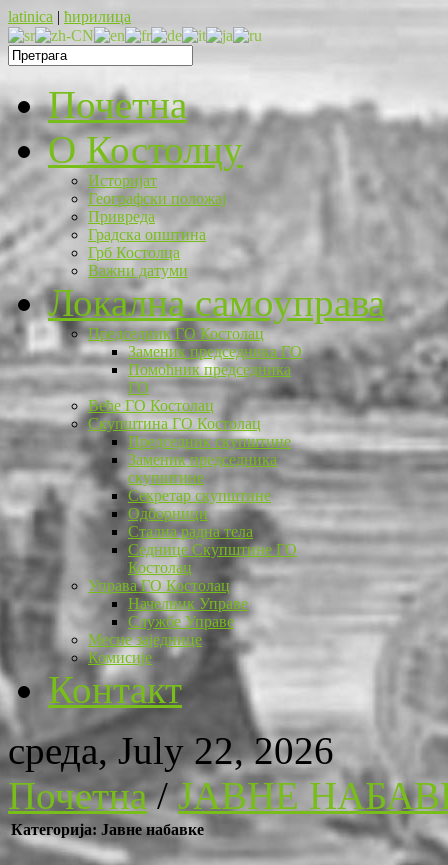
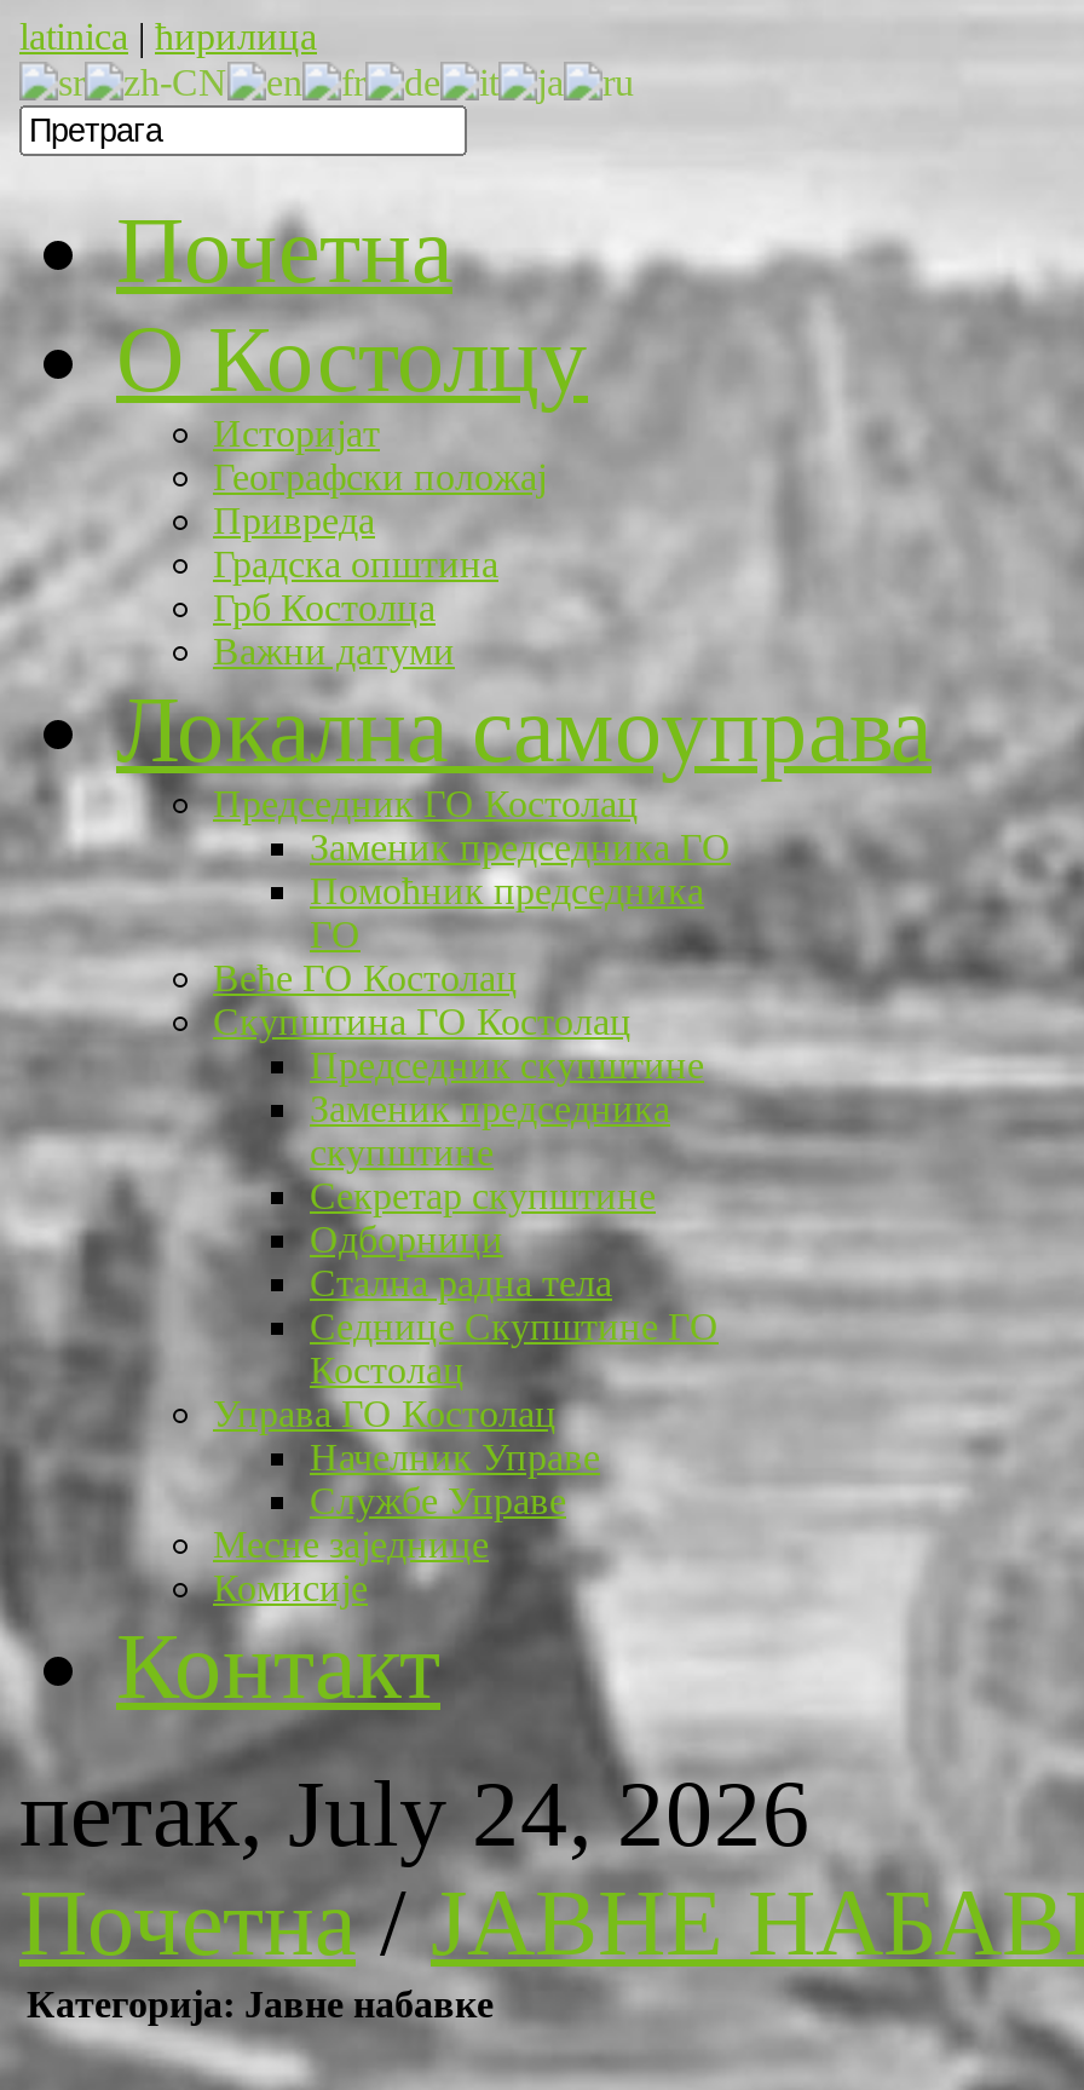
- среда, July 22, 2026
+ петак, July 24, 2026
